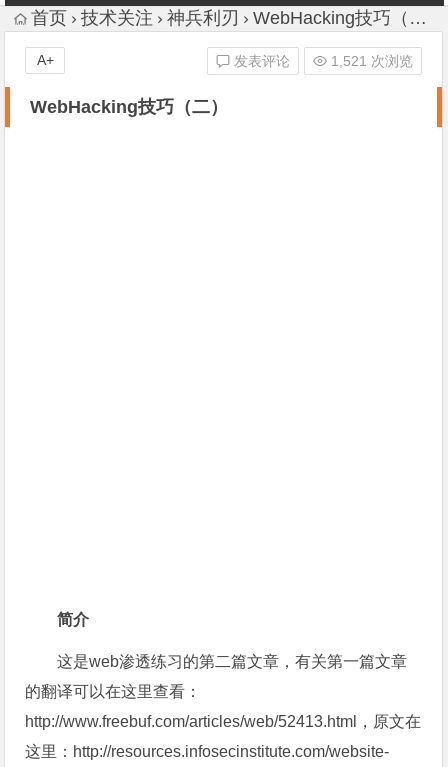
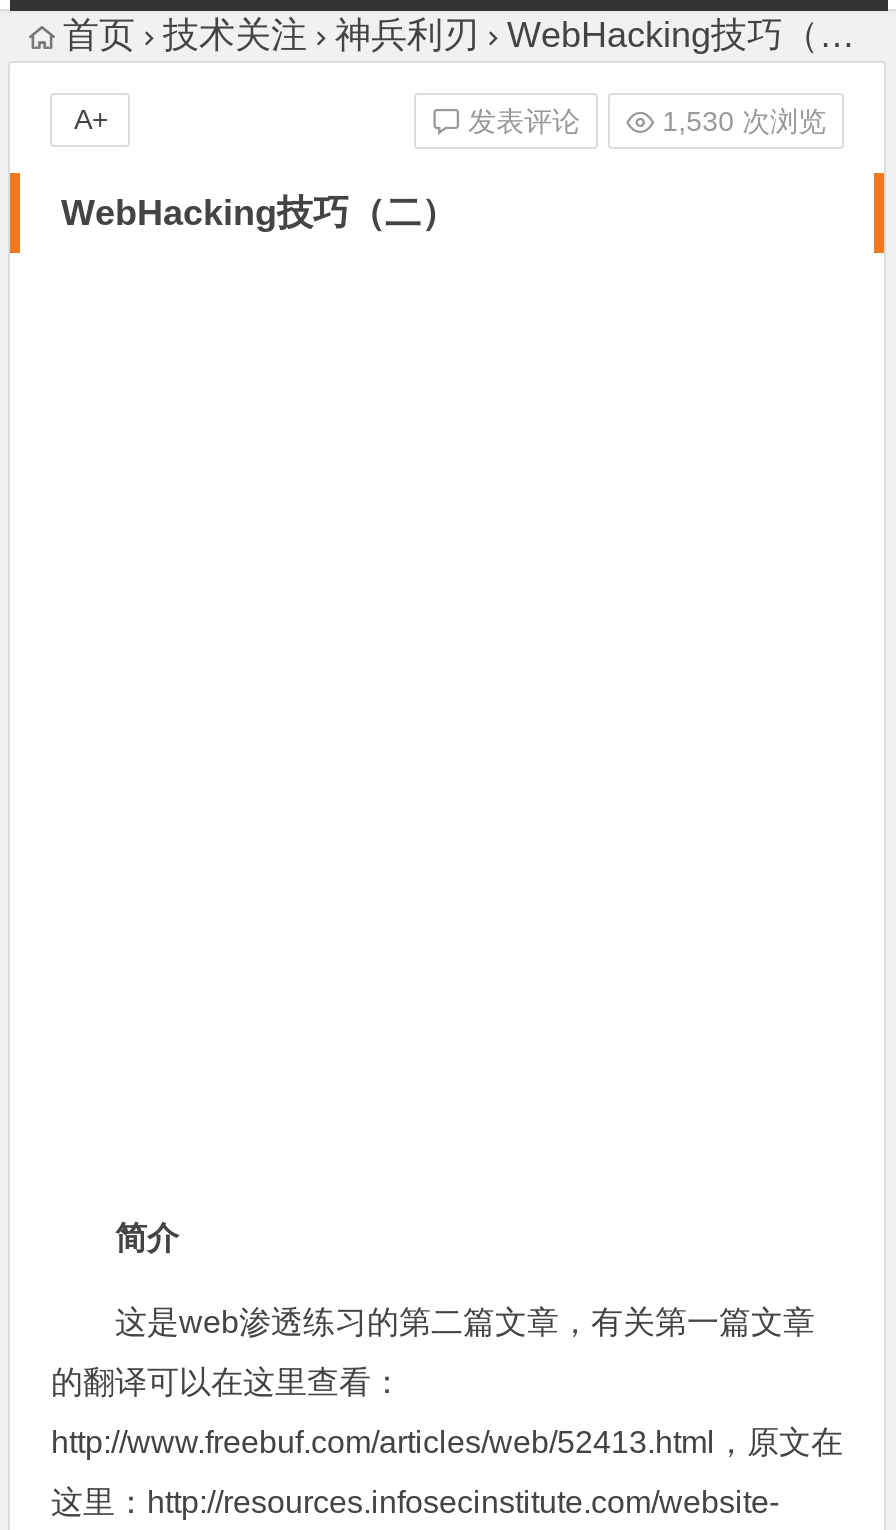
- 1,521 次浏览
+ 1,530 次浏览
